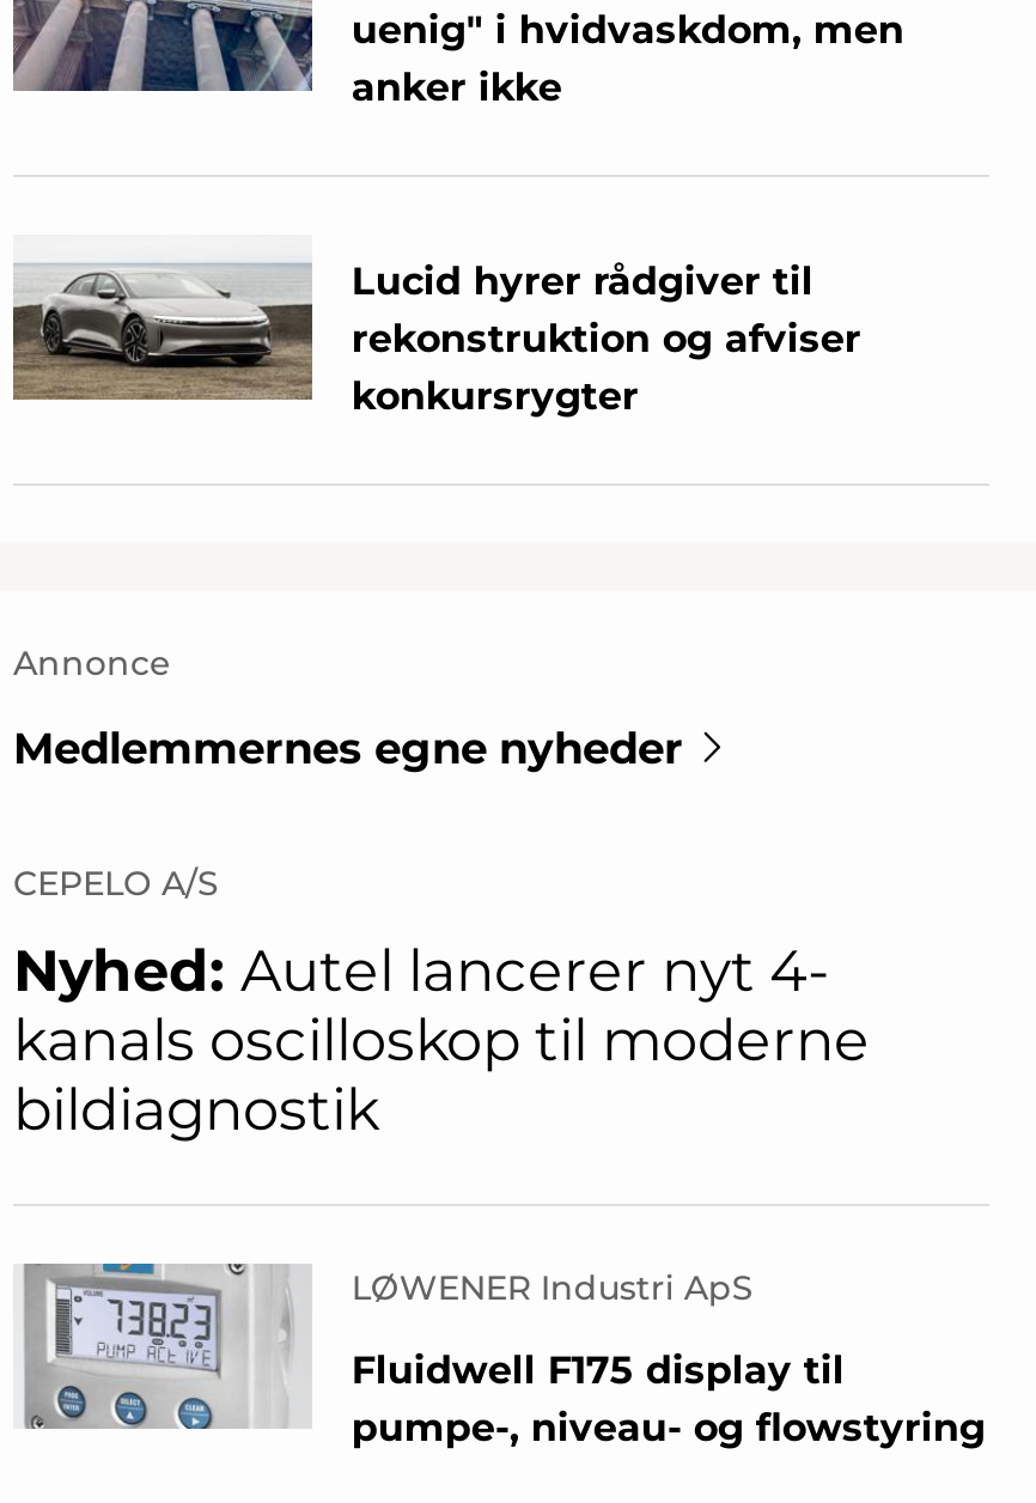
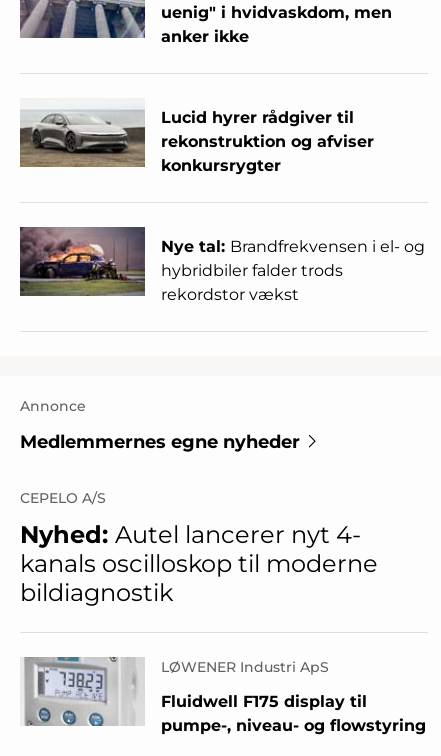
+ [image]
+ Nye tal: Brandfrekvensen i el- og
+ hybridbiler falder trods
+ rekordstor vækst
